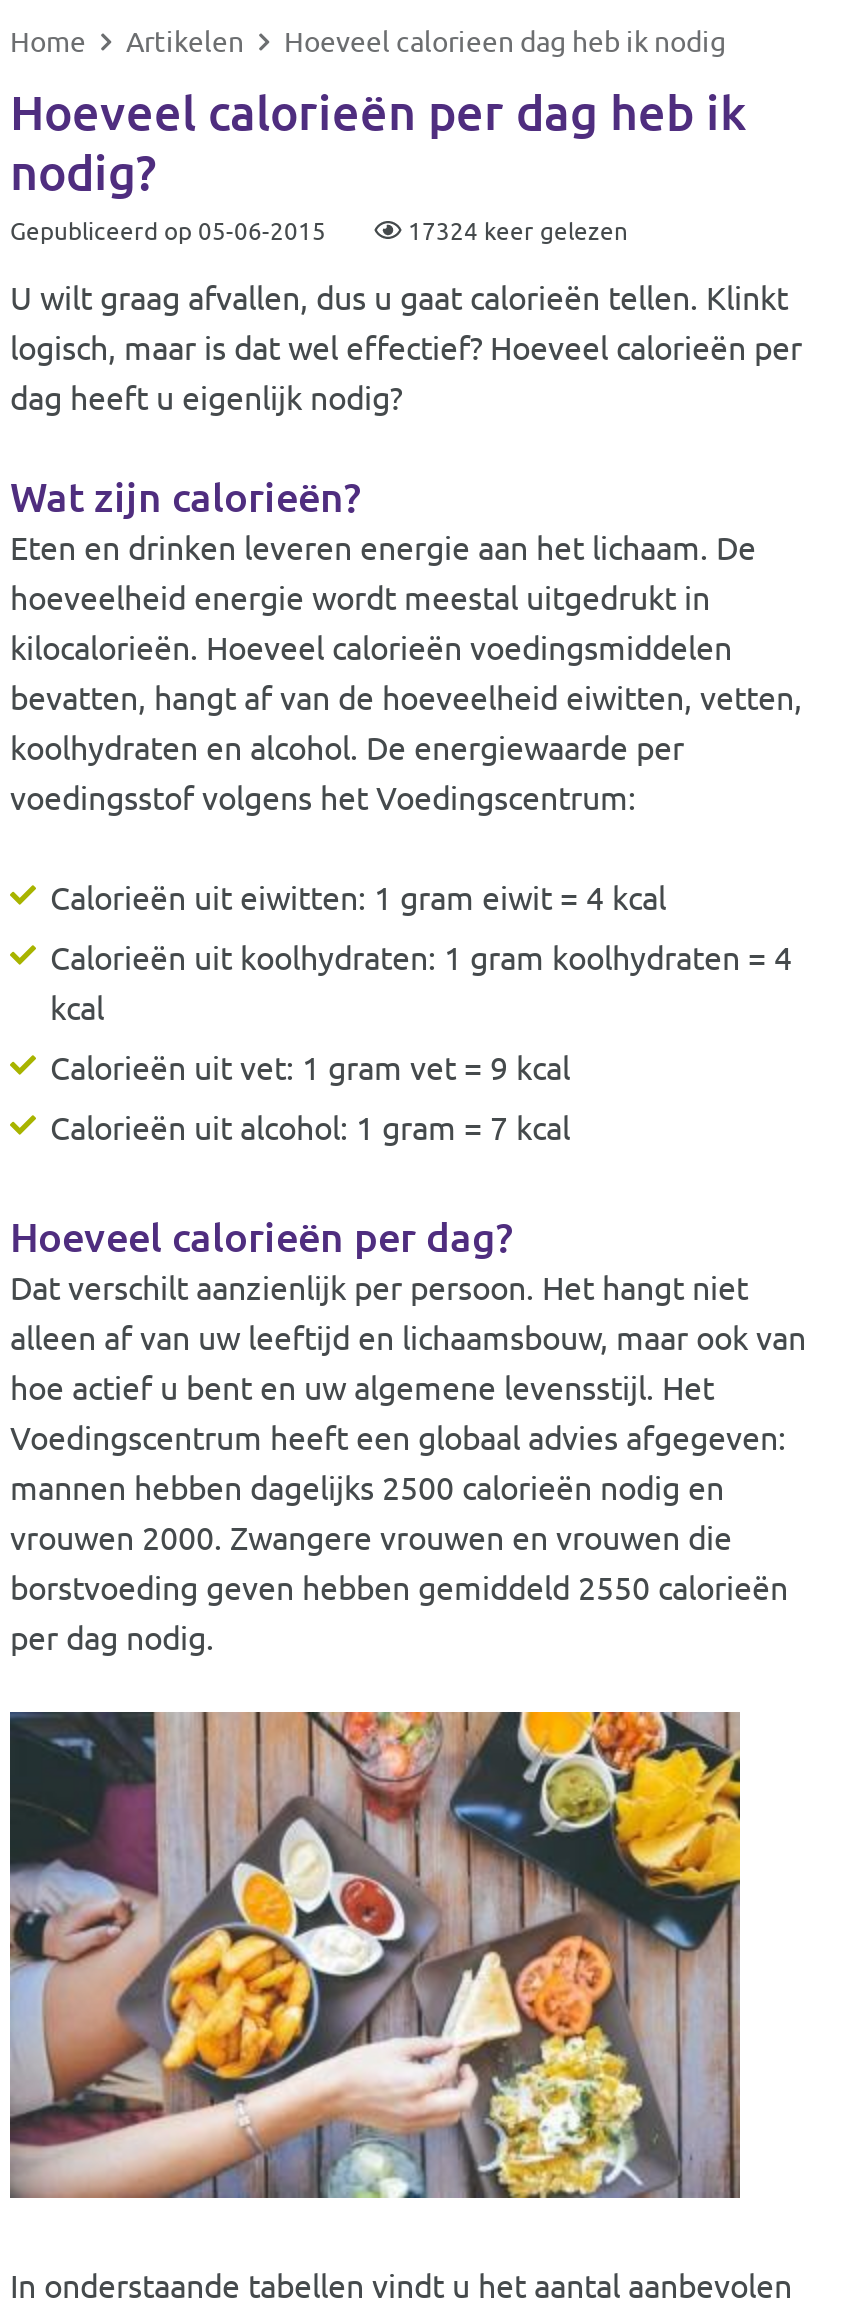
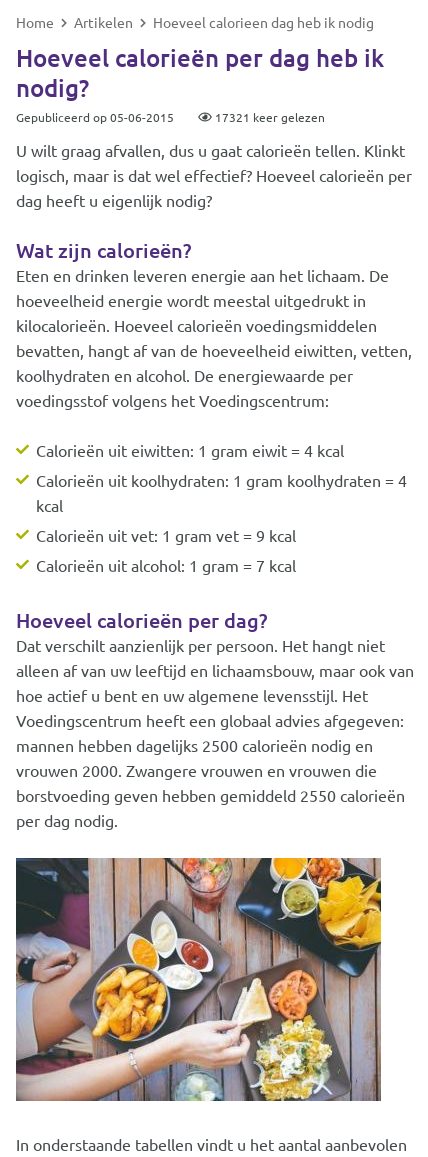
- 17324 keer gelezen
+ 17321 keer gelezen
